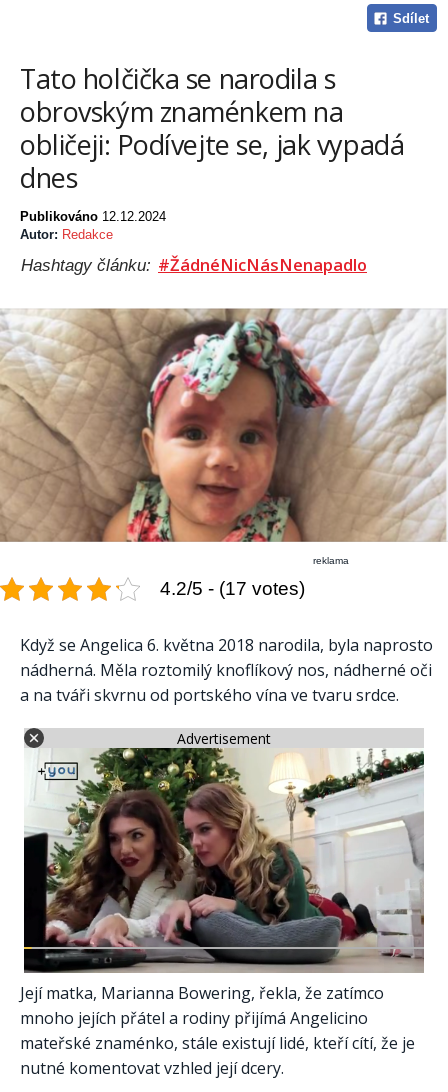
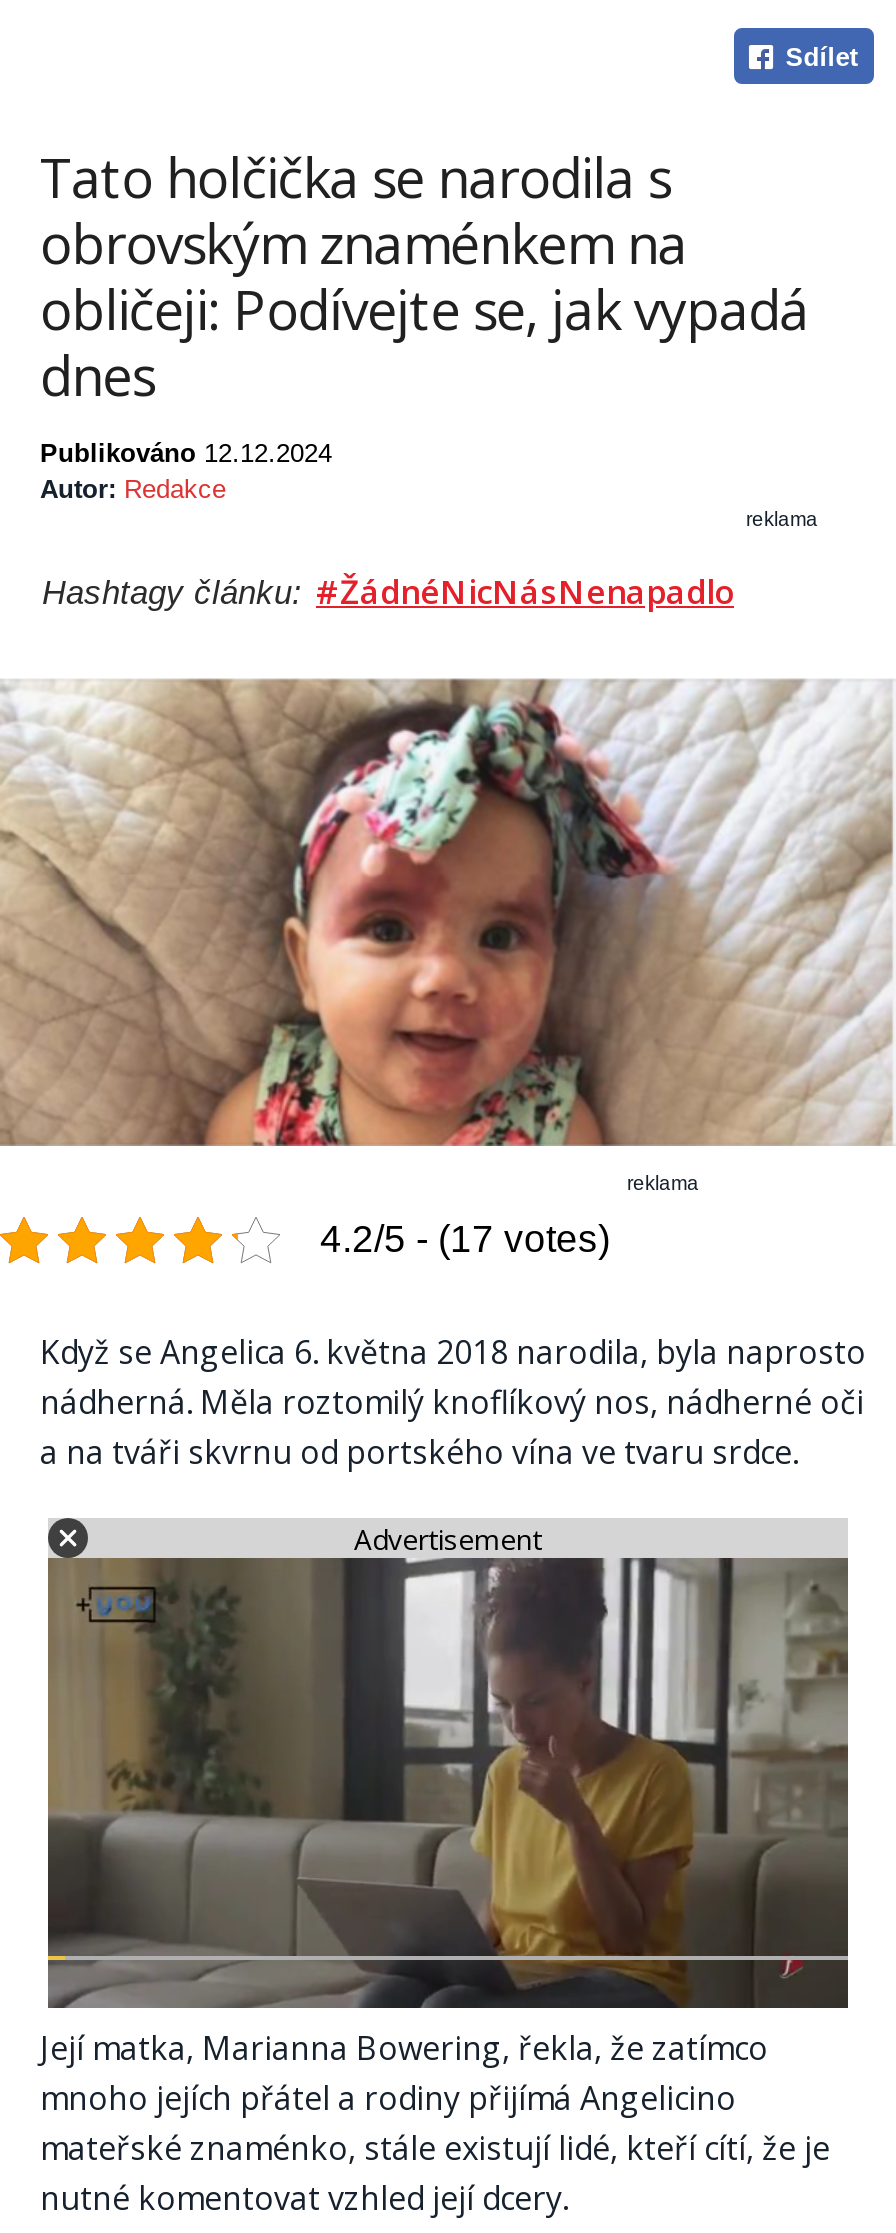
+ reklama

- [image]
+ [image]
